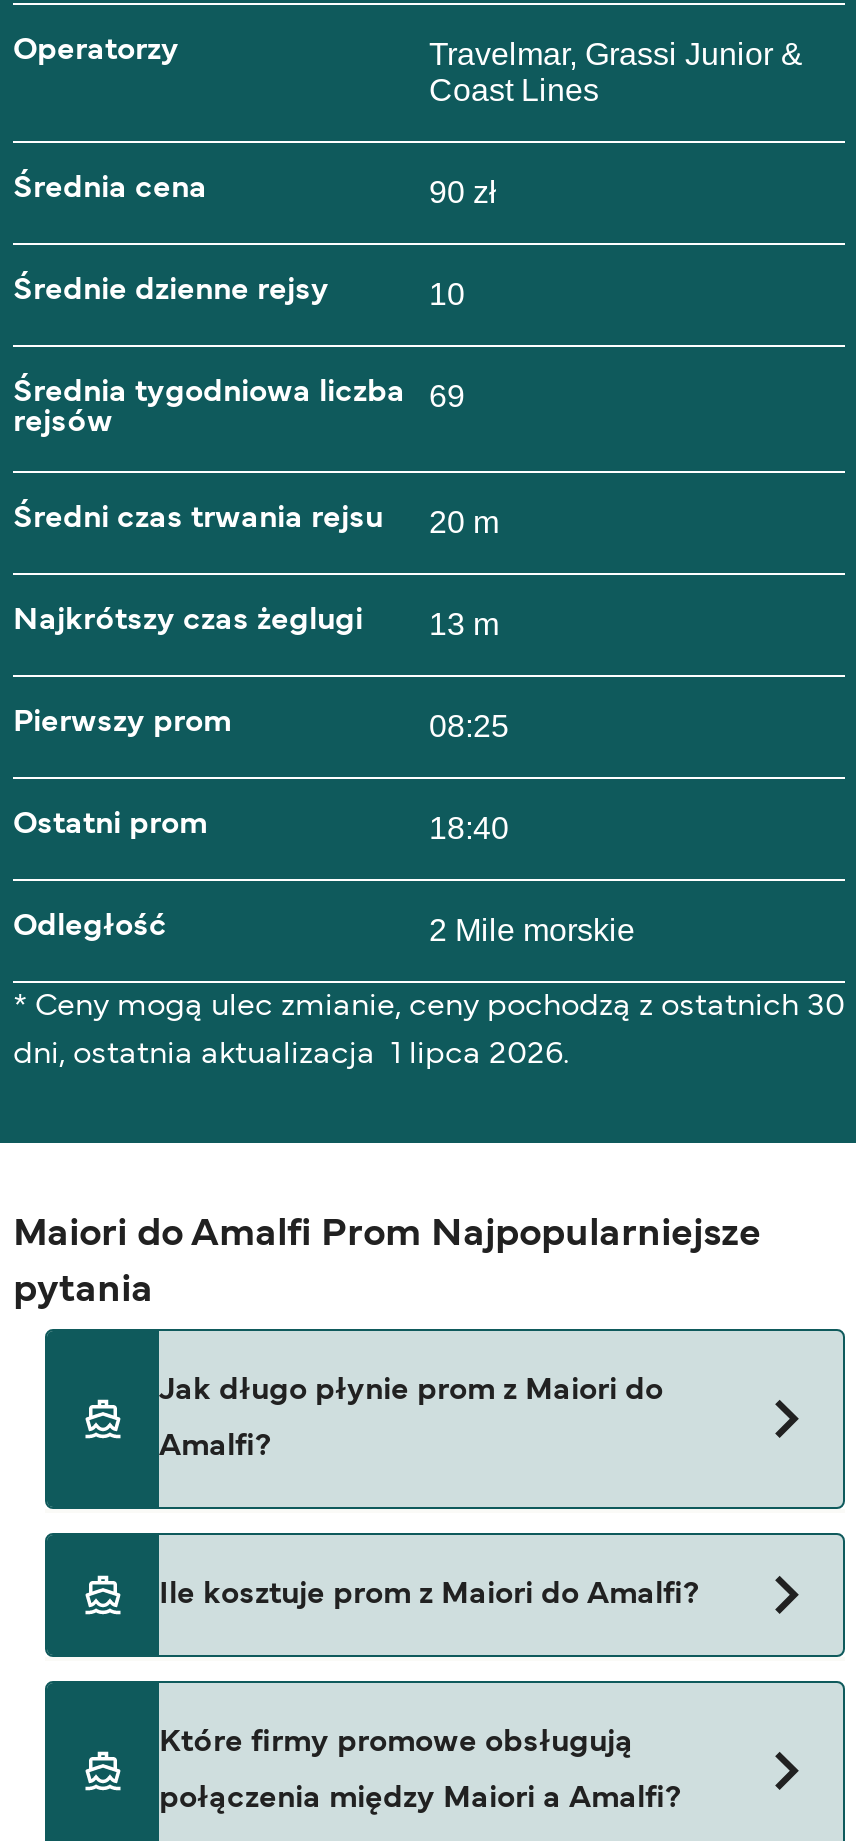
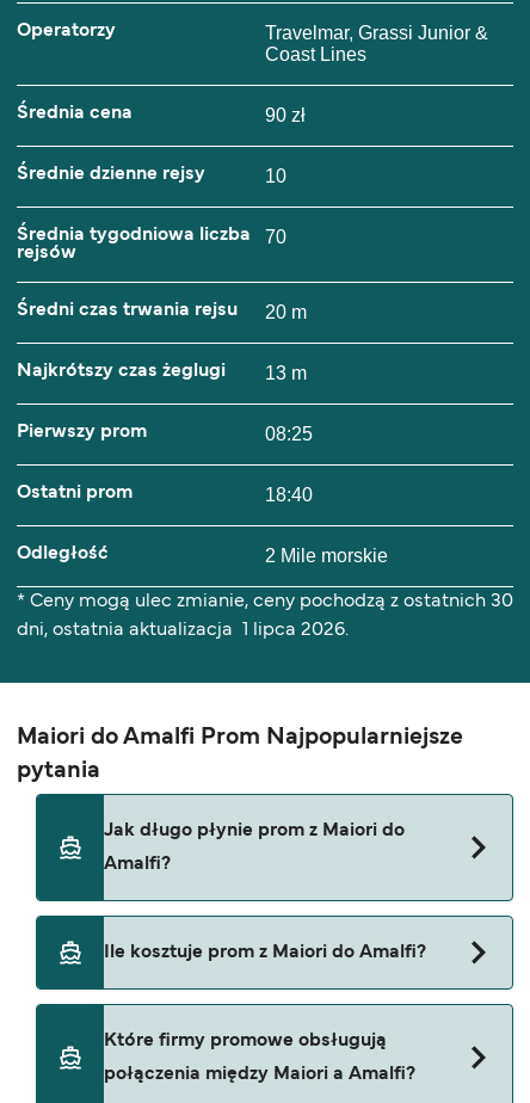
- Średnia tygodniowa liczba 69
+ Średnia tygodniowa liczba 70
